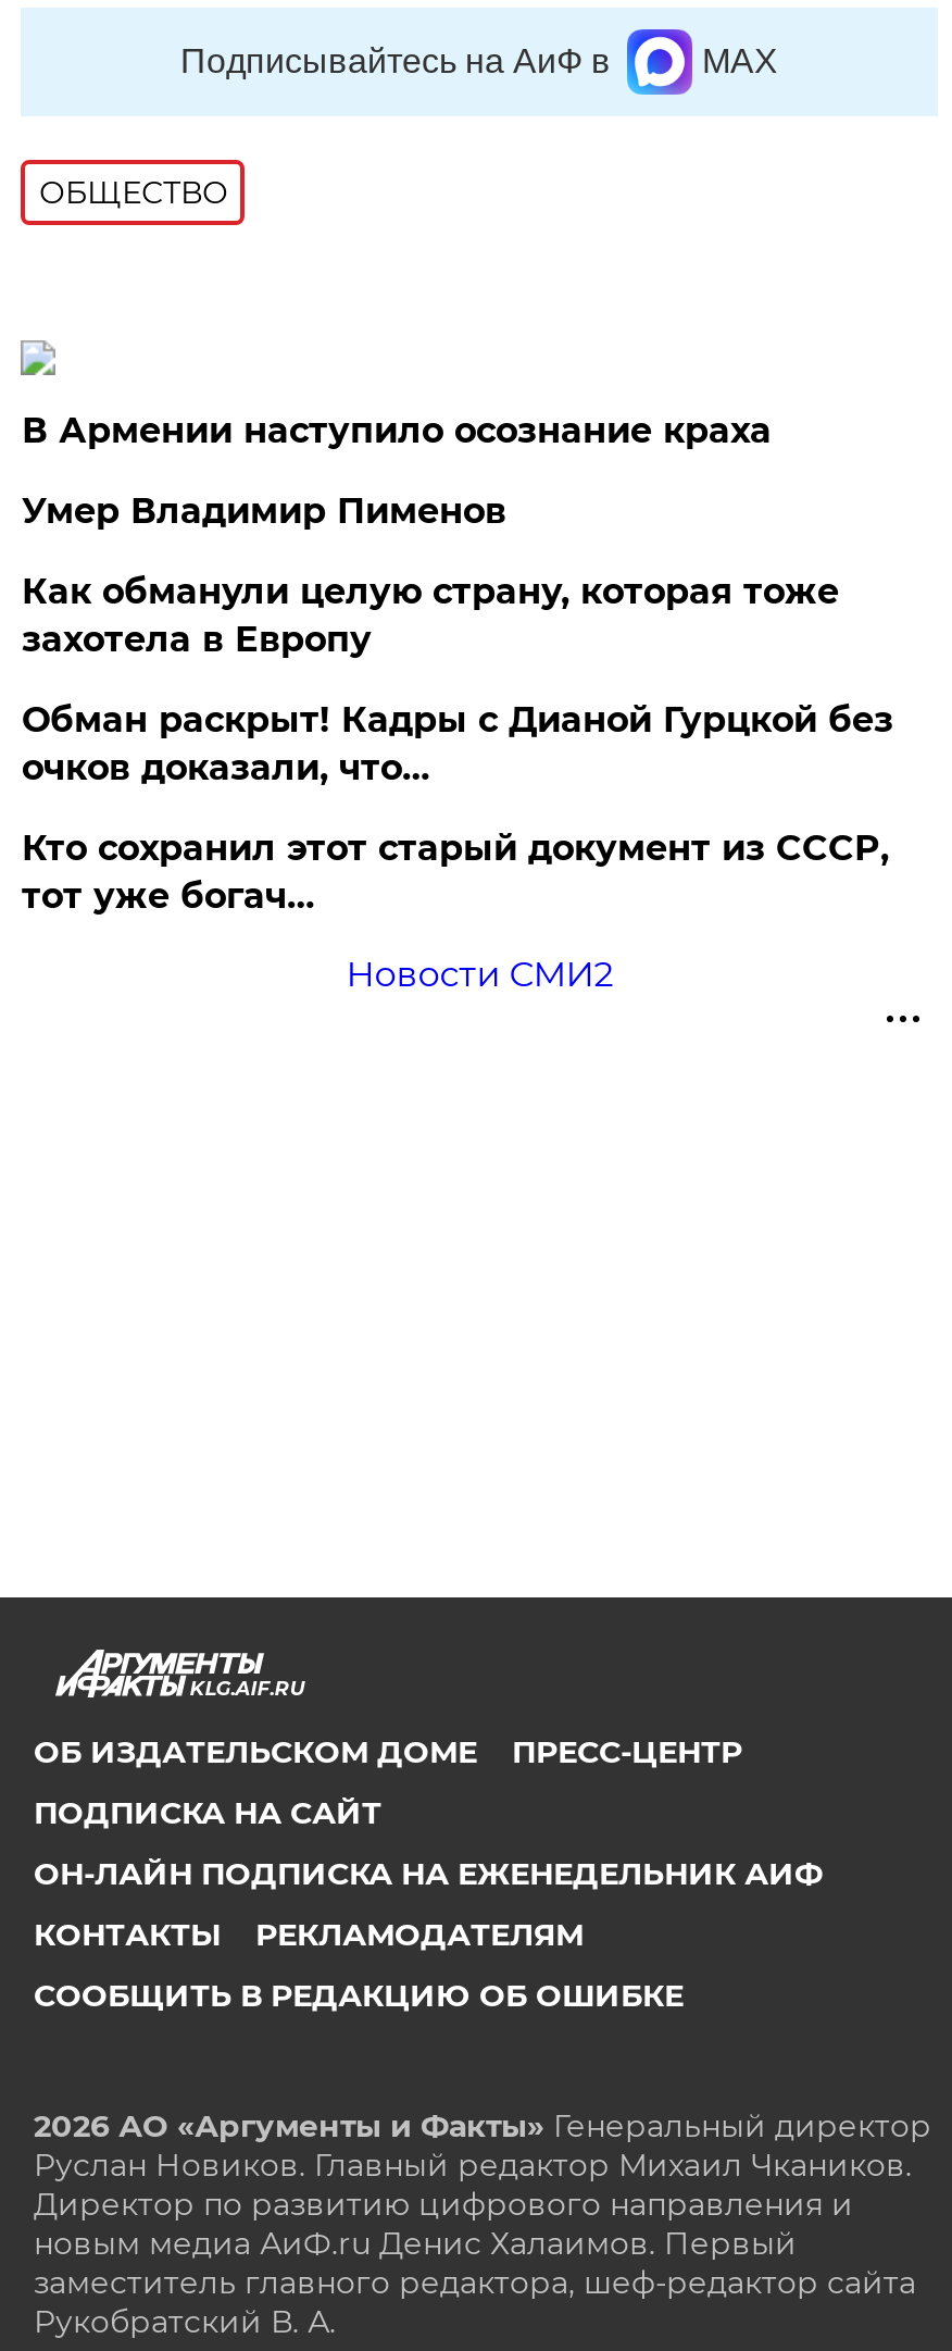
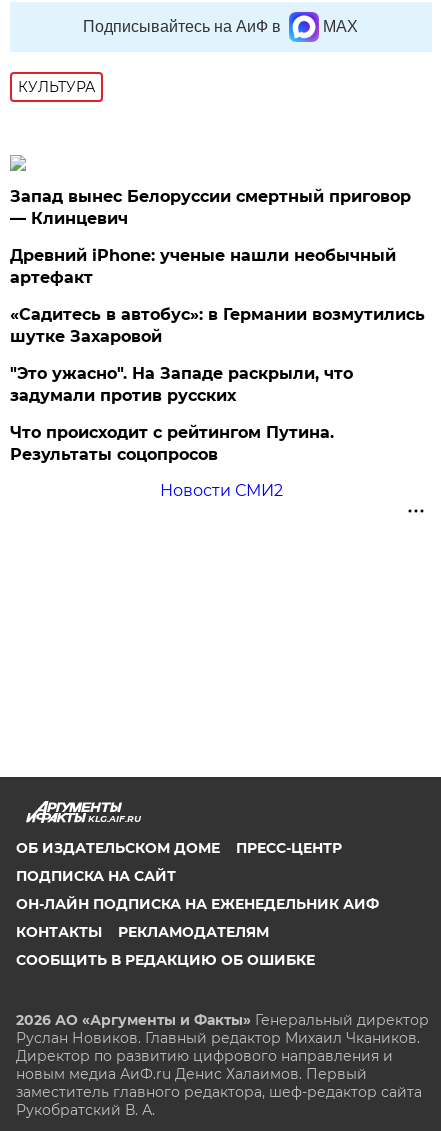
- ОБЩЕСТВО
+ КУЛЬТУРА

- В Армении наступило осознание краха
+ Запад вынес Белоруссии смертный приговор
+ — Клинцевич

- Умер Владимир Пименов
+ Древний iPhone: ученые нашли необычный
+ артефакт

- Как обманули целую страну, которая тоже
- захотела в Европу
+ «Садитесь в автобус»: в Германии возмутились
+ шутке Захаровой

- Обман раскрыт! Кадры с Дианой Гурцкой без
- очков доказали, что…
+ "Это ужасно". На Западе раскрыли, что
+ задумали против русских

- Кто сохранил этот старый документ из СССР,
- тот уже богач…
+ Что происходит с рейтингом Путина.
+ Результаты соцопросов
